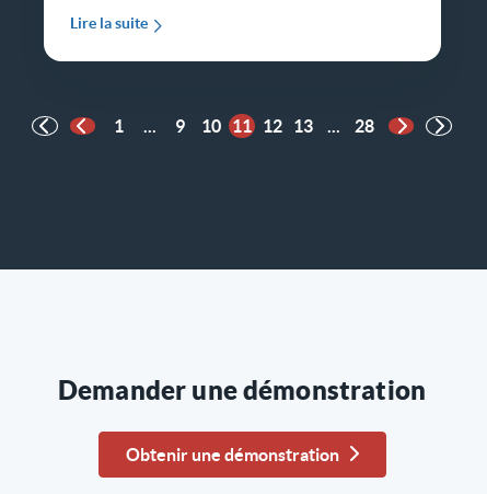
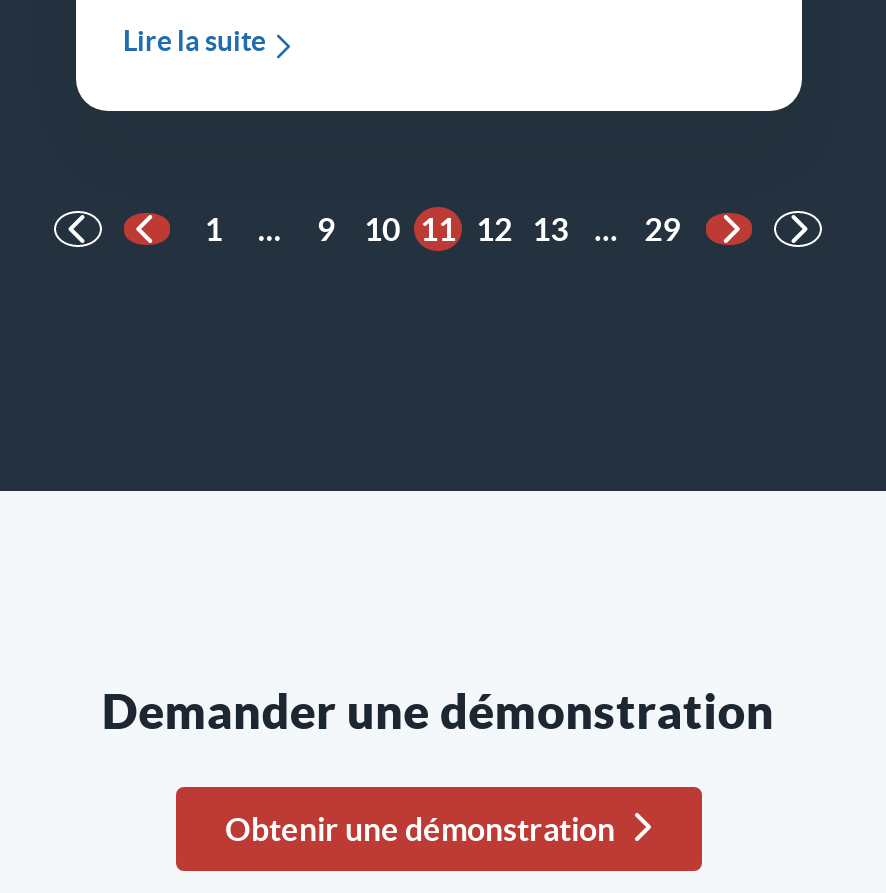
- 28
+ 29
